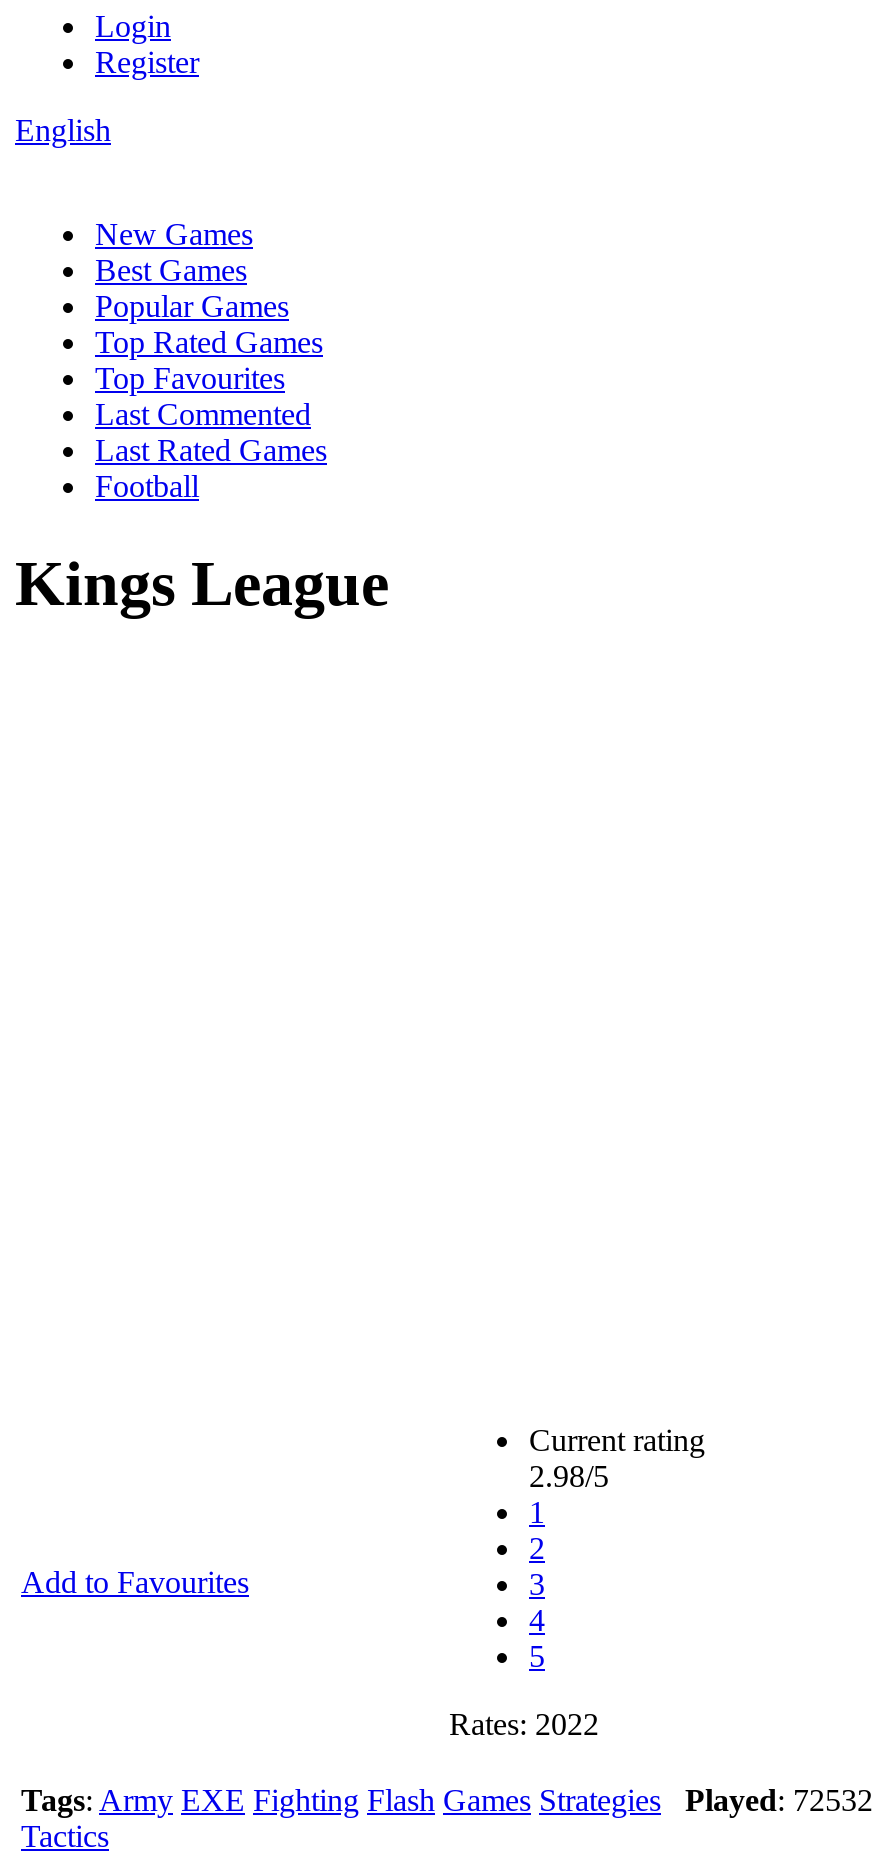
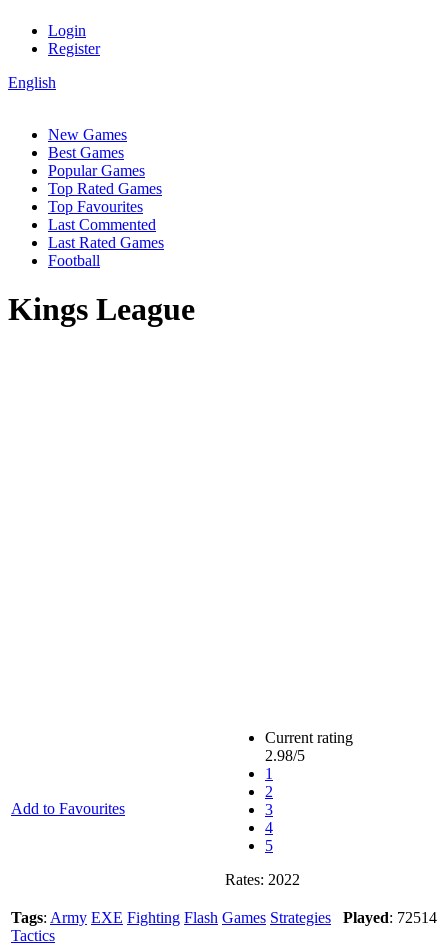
- Tags: Army EXE Fighting Flash Games Strategies Played: 72532
+ Tags: Army EXE Fighting Flash Games Strategies Played: 72514
